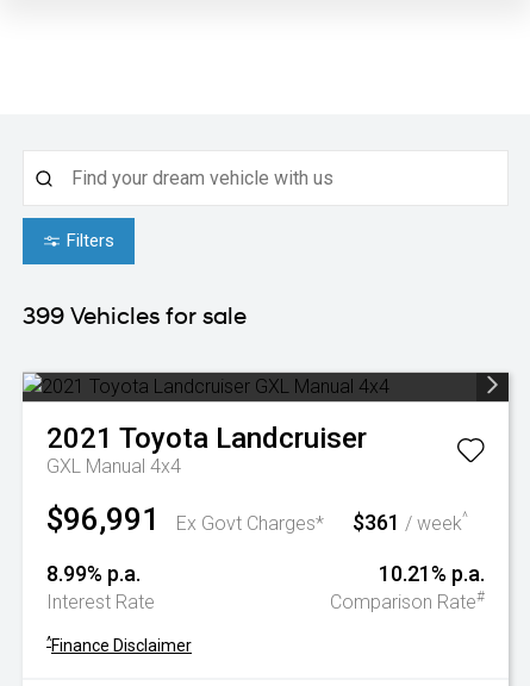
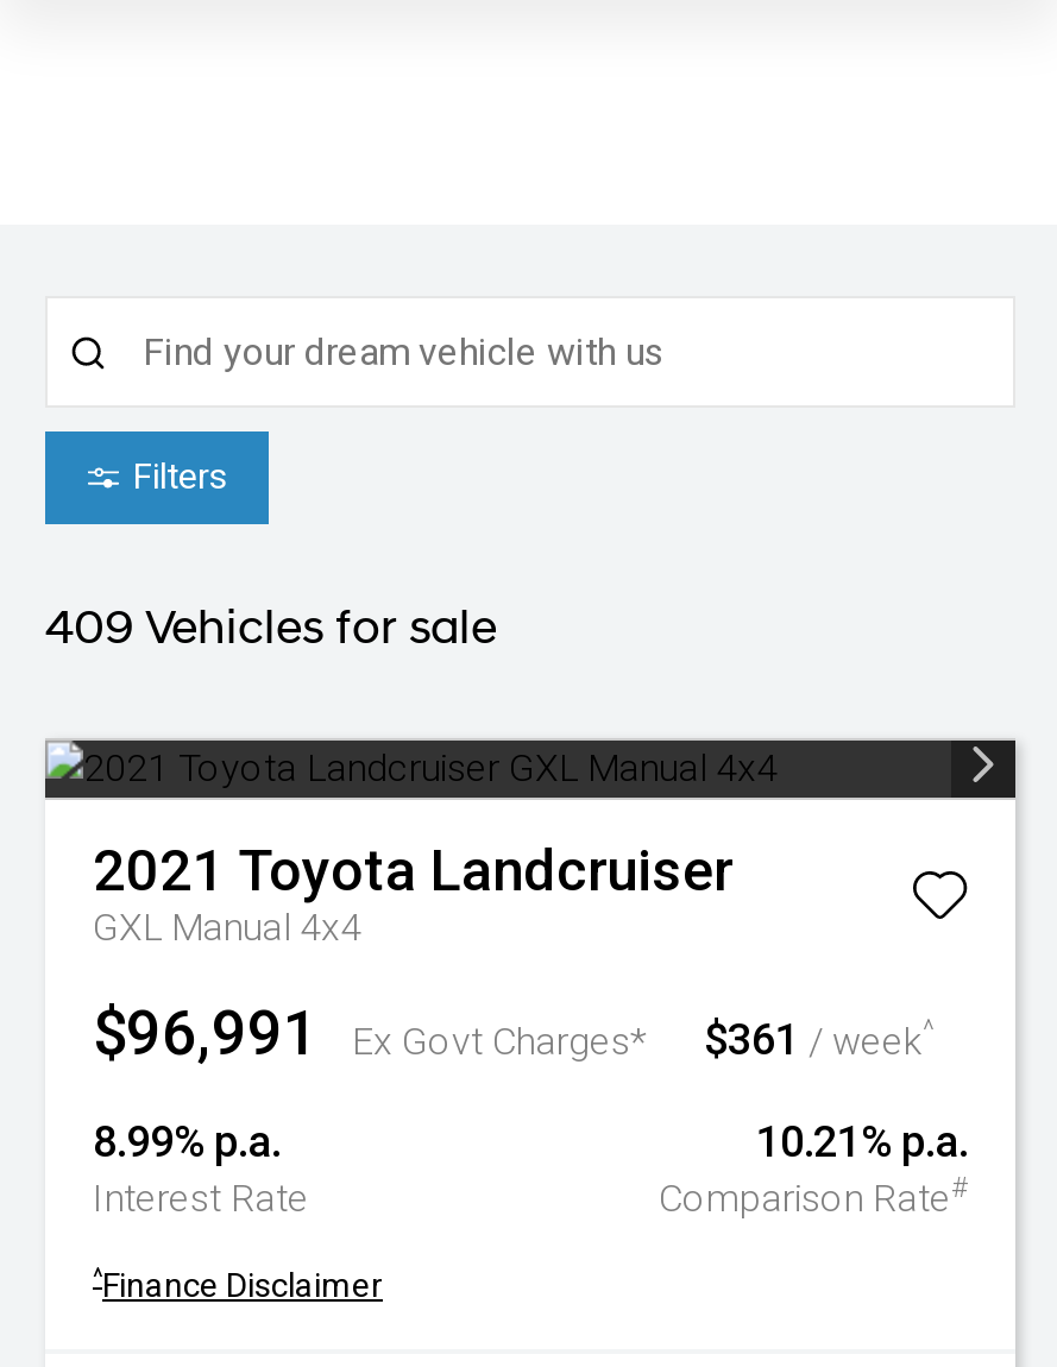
- 399 Vehicles for sale
+ 409 Vehicles for sale
